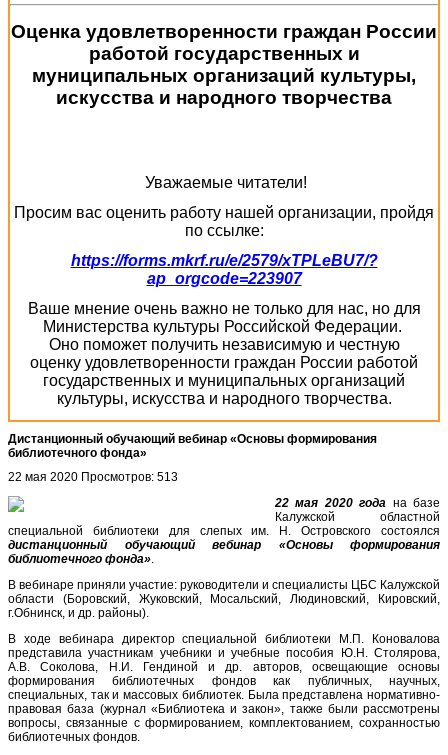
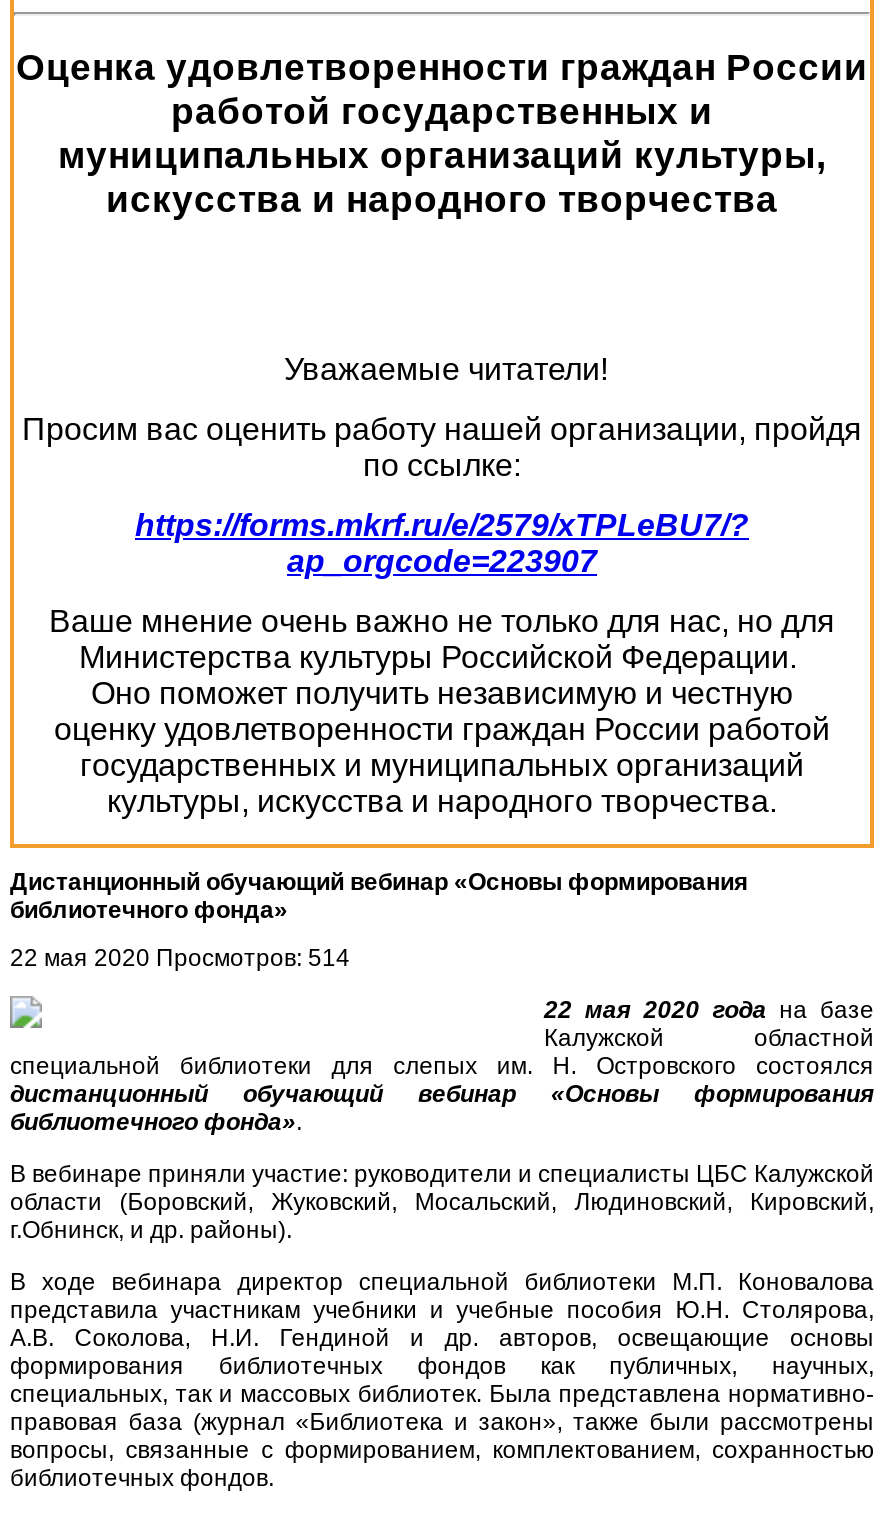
- 22 мая 2020 Просмотров: 513
+ 22 мая 2020 Просмотров: 514
